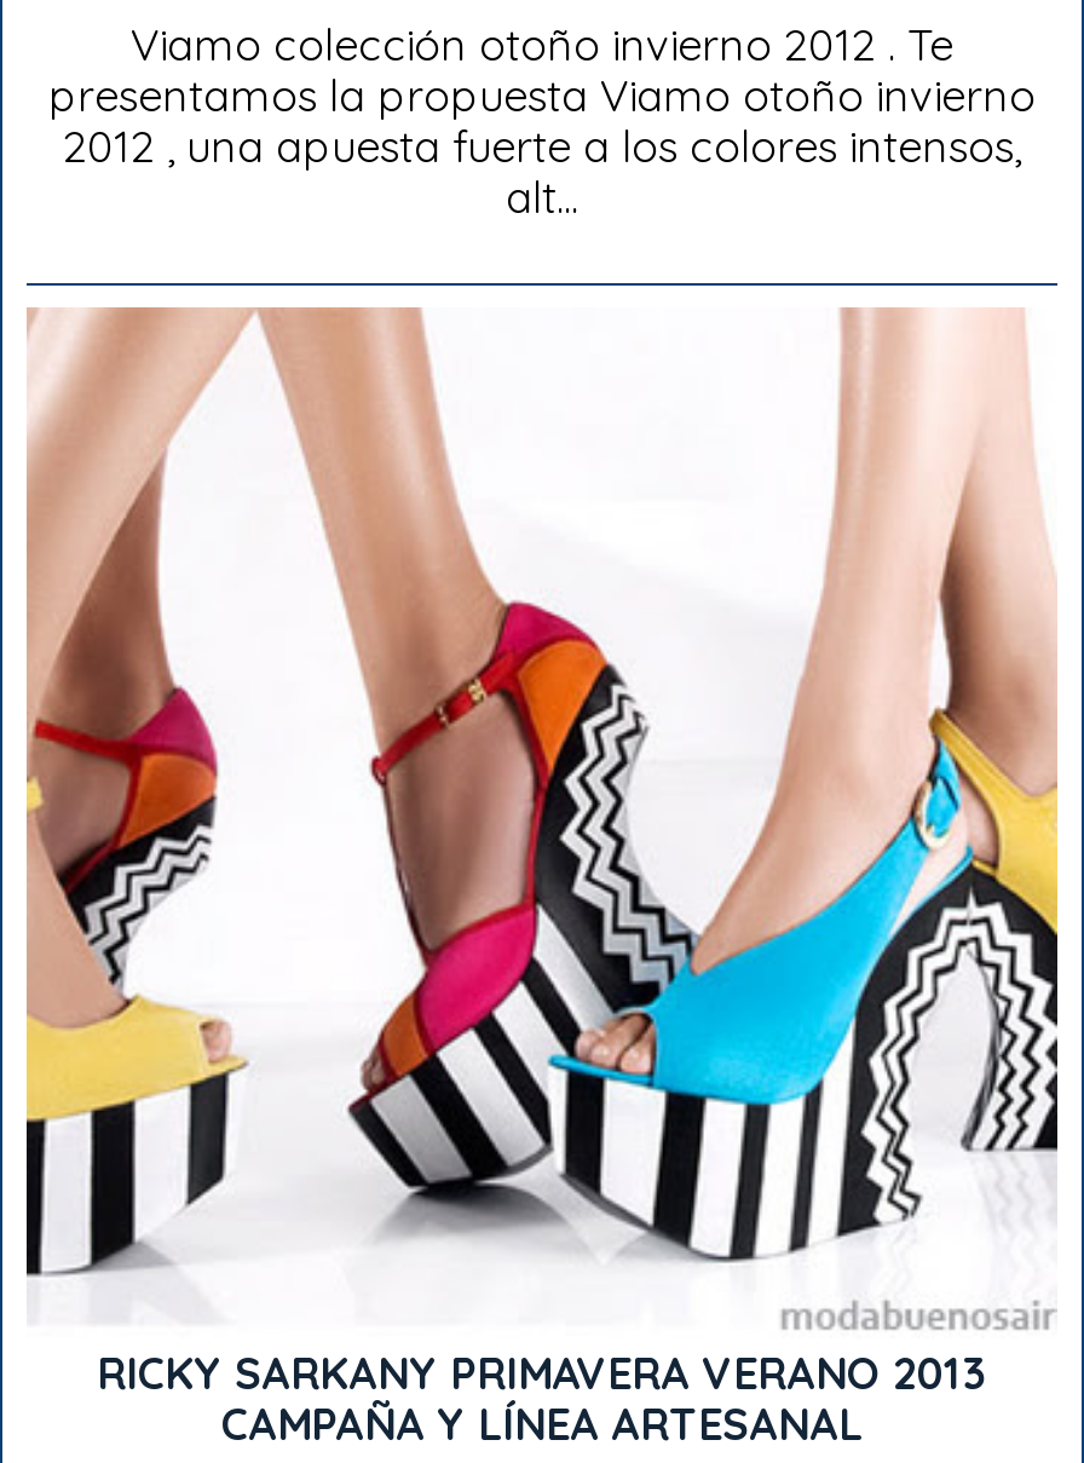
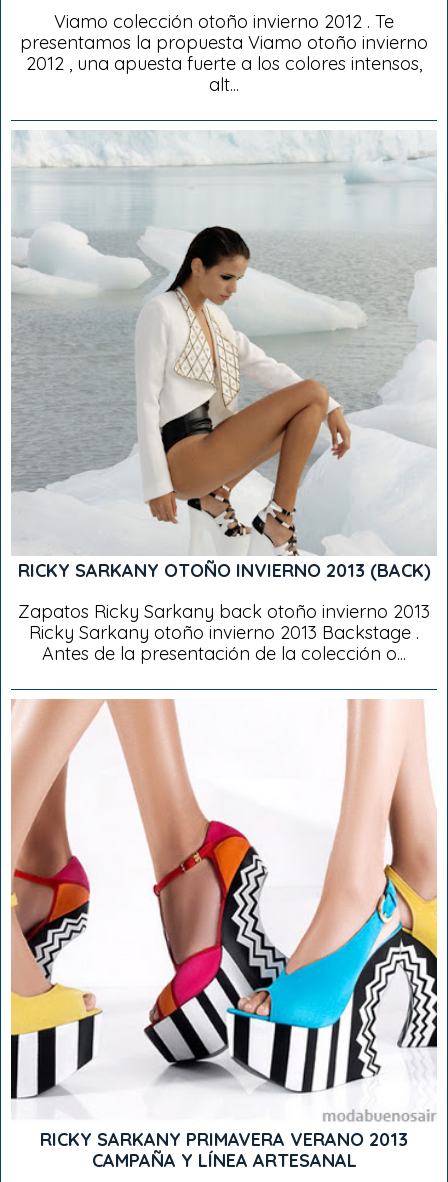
+ [image]
+ RICKY SARKANY OTOÑO INVIERNO 2013 (BACK)
+ Zapatos Ricky Sarkany back otoño invierno 2013
+ Ricky Sarkany otoño invierno 2013 Backstage .
+ Antes de la presentación de la colección o...
